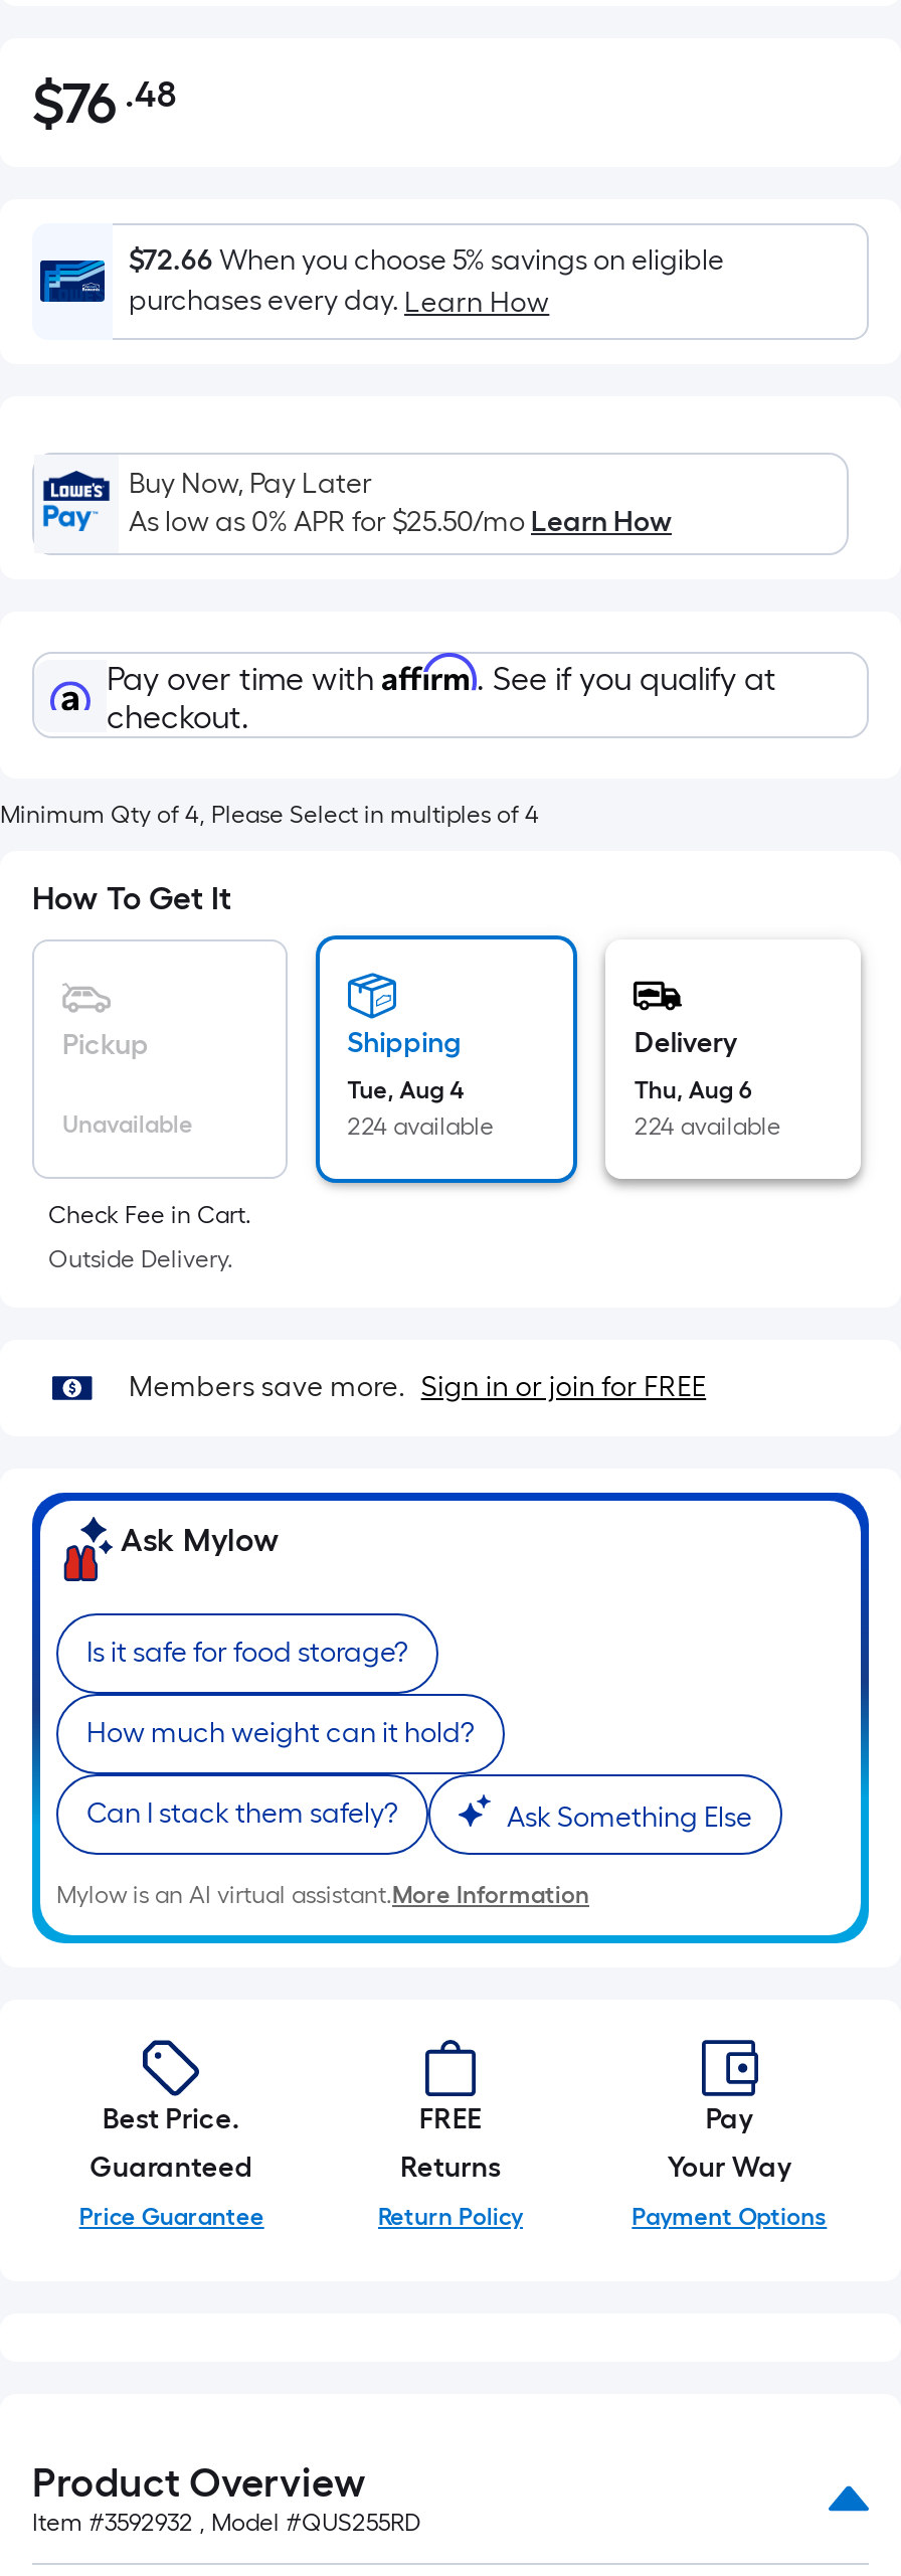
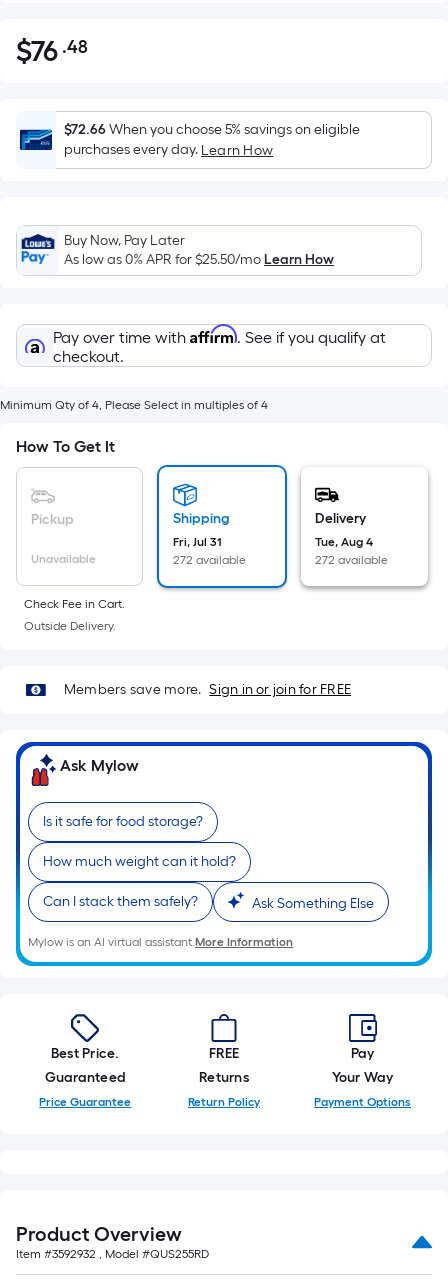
- Tue, Aug 4
- 224 available
+ Fri, Jul 31
+ 272 available

- Thu, Aug 6
+ Tue, Aug 4

- 224 available
+ 272 available
